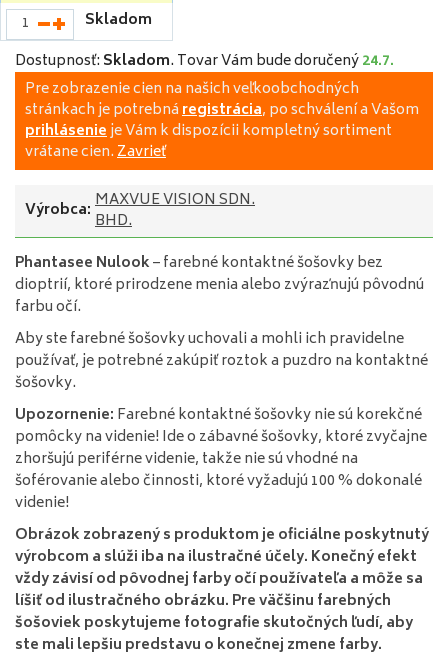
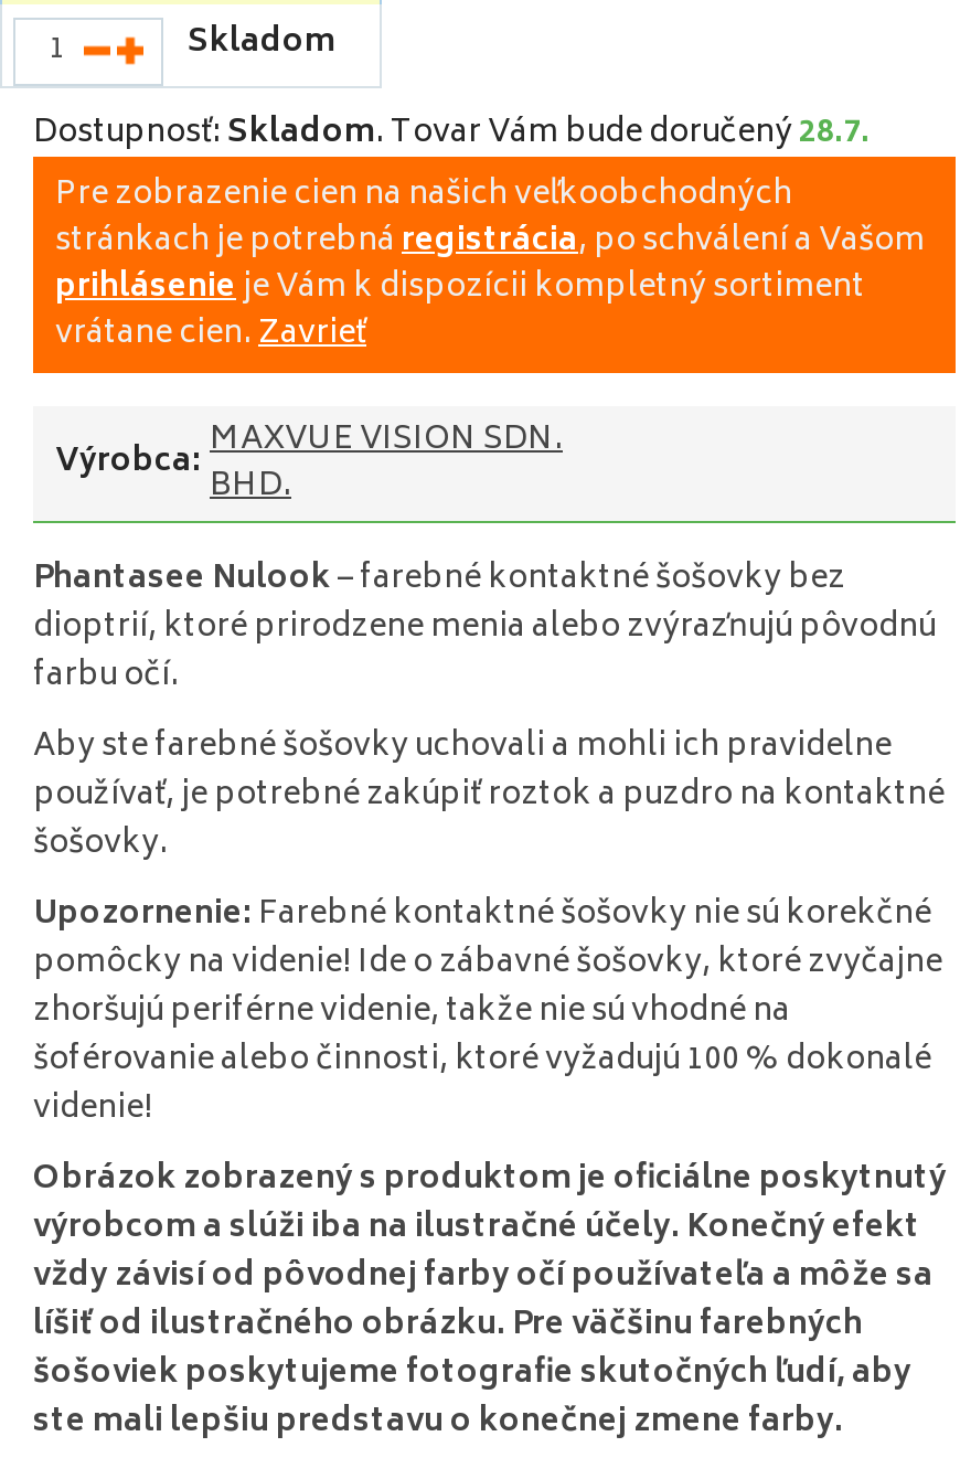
- Dostupnosť: Skladom. Tovar Vám bude doručený24.7.
+ Dostupnosť: Skladom. Tovar Vám bude doručený28.7.
